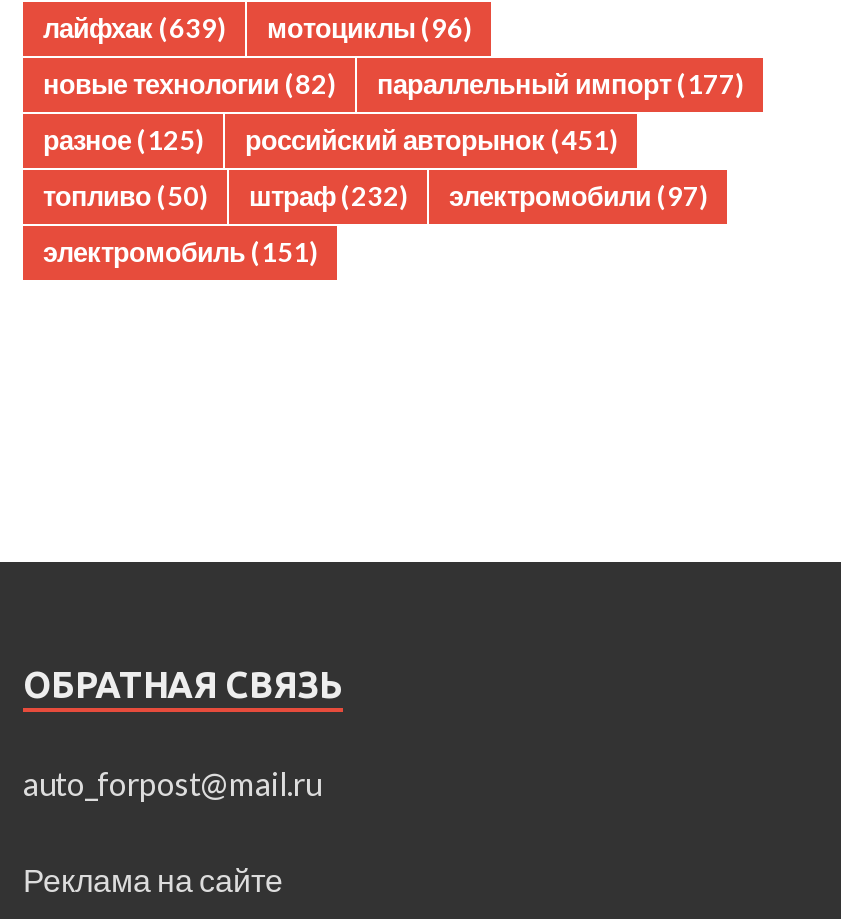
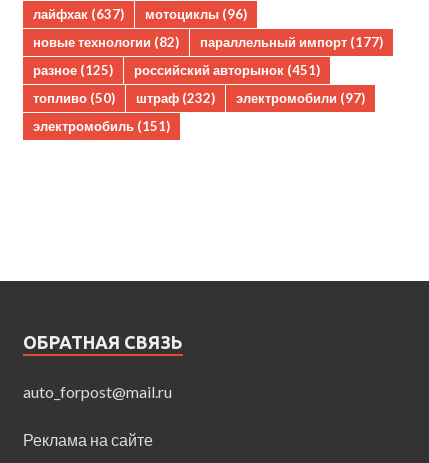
- лайфхак (639) мотоциклы (96)
+ лайфхак (637) мотоциклы (96)
